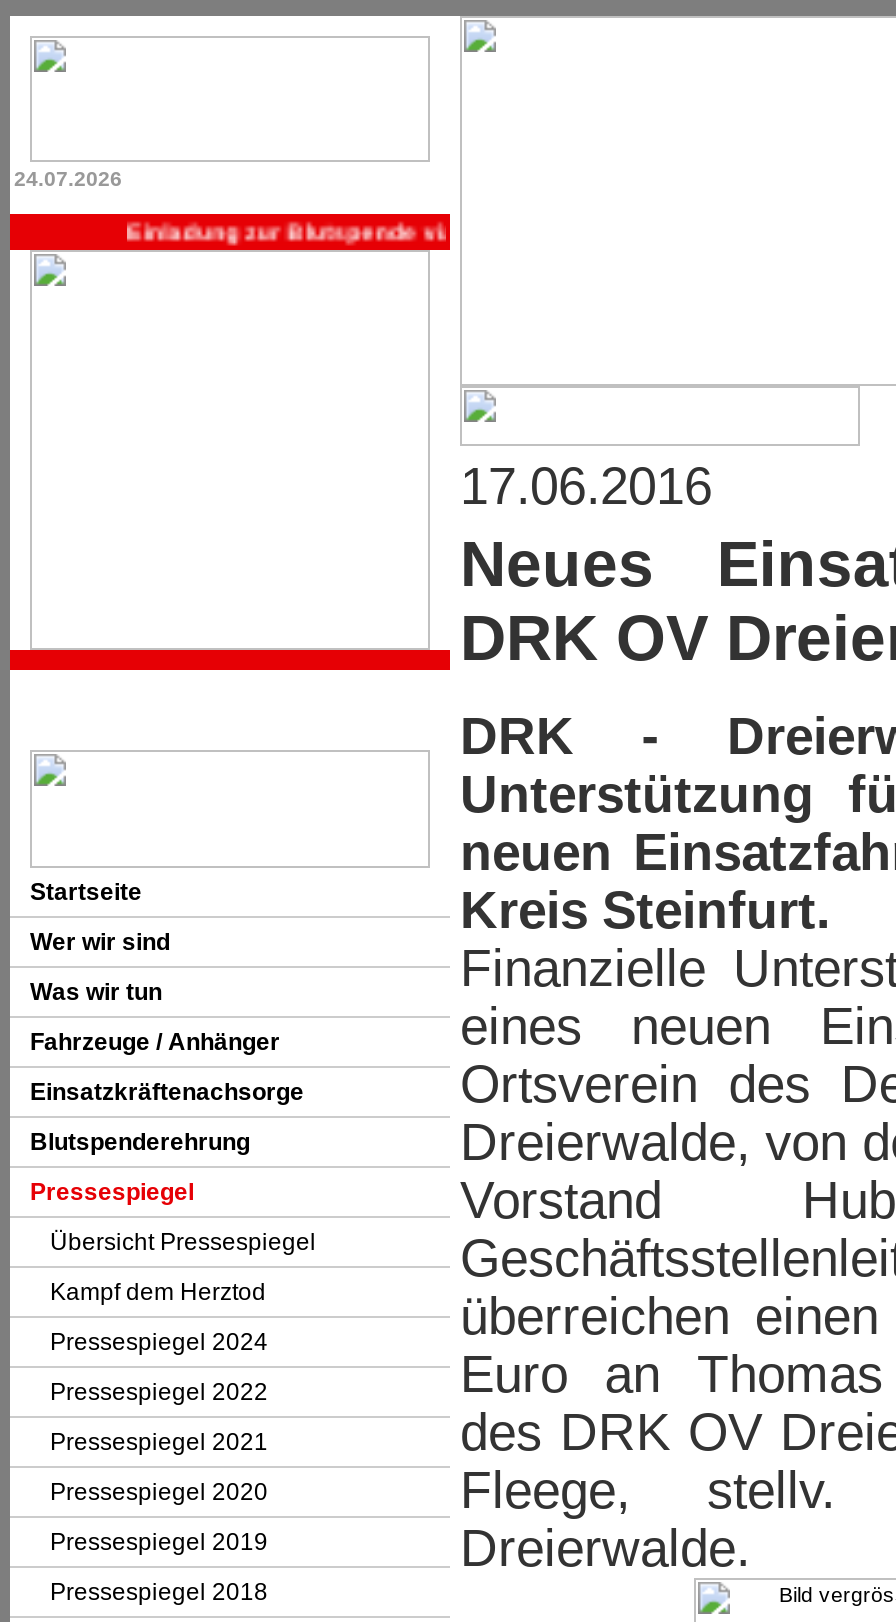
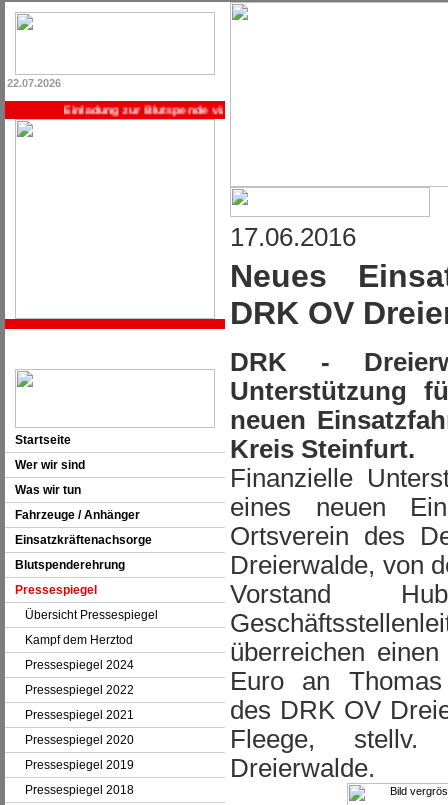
- 24.07.2026
+ 22.07.2026
